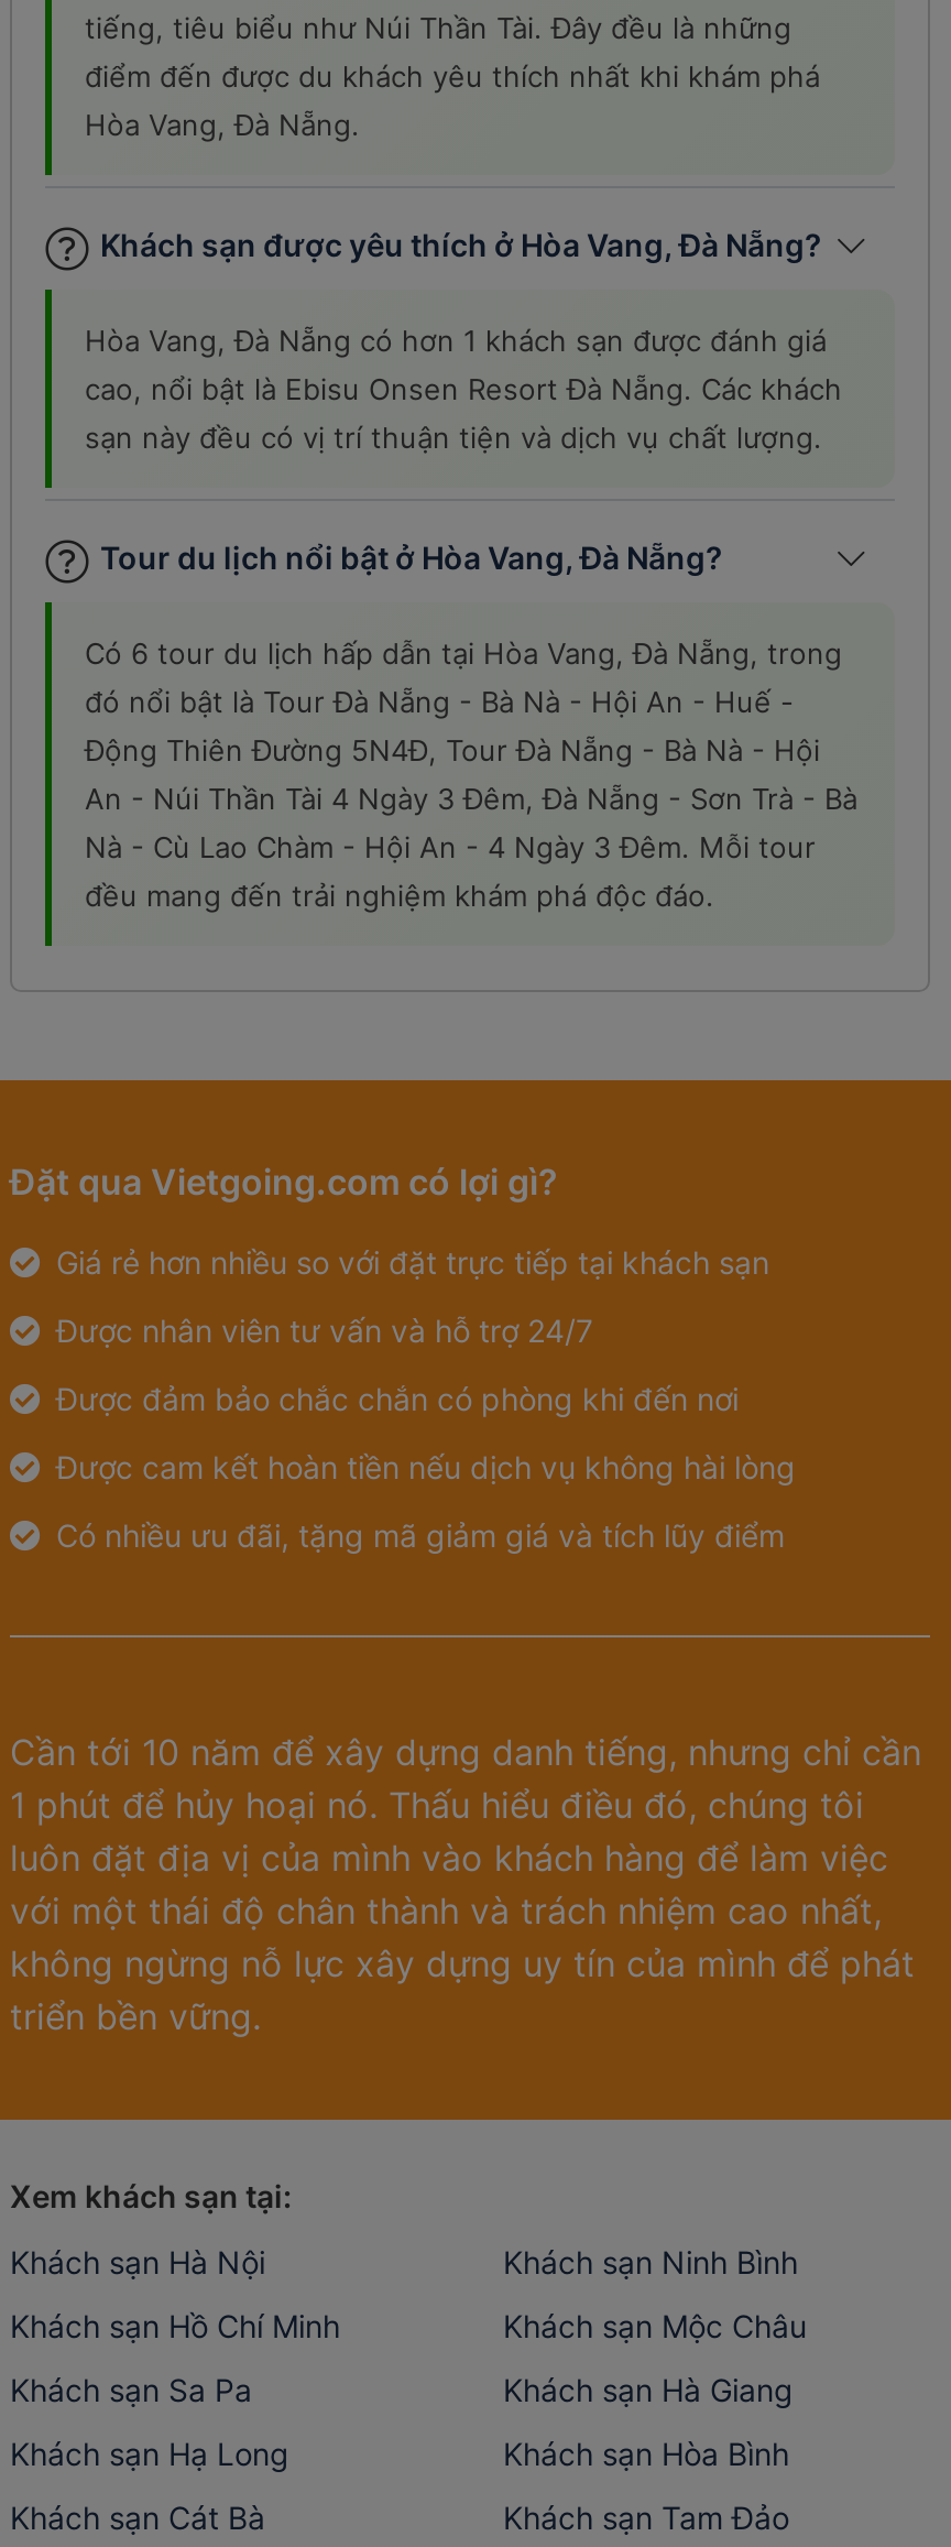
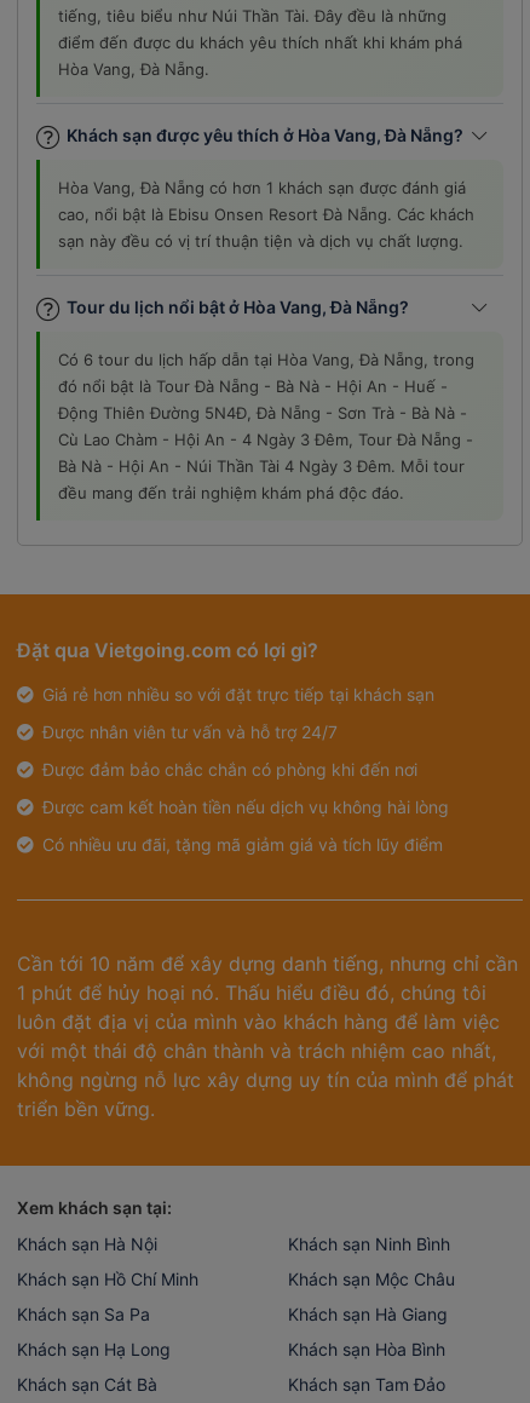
- Động Thiên Đường 5N4Đ, Tour Đà Nẵng - Bà Nà - Hội
- An - Núi Thần Tài 4 Ngày 3 Đêm, Đà Nẵng - Sơn Trà - Bà
- Nà - Cù Lao Chàm - Hội An - 4 Ngày 3 Đêm. Mỗi tour
+ Động Thiên Đường 5N4Đ, Đà Nẵng - Sơn Trà - Bà Nà -
+ Cù Lao Chàm - Hội An - 4 Ngày 3 Đêm, Tour Đà Nẵng -
+ Bà Nà - Hội An - Núi Thần Tài 4 Ngày 3 Đêm. Mỗi tour
